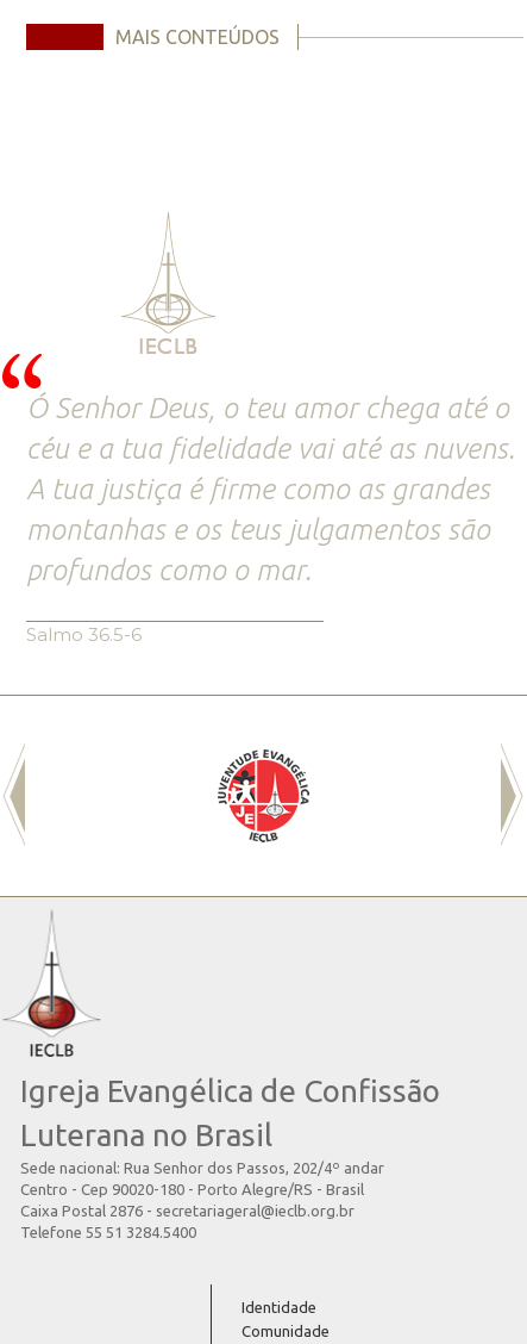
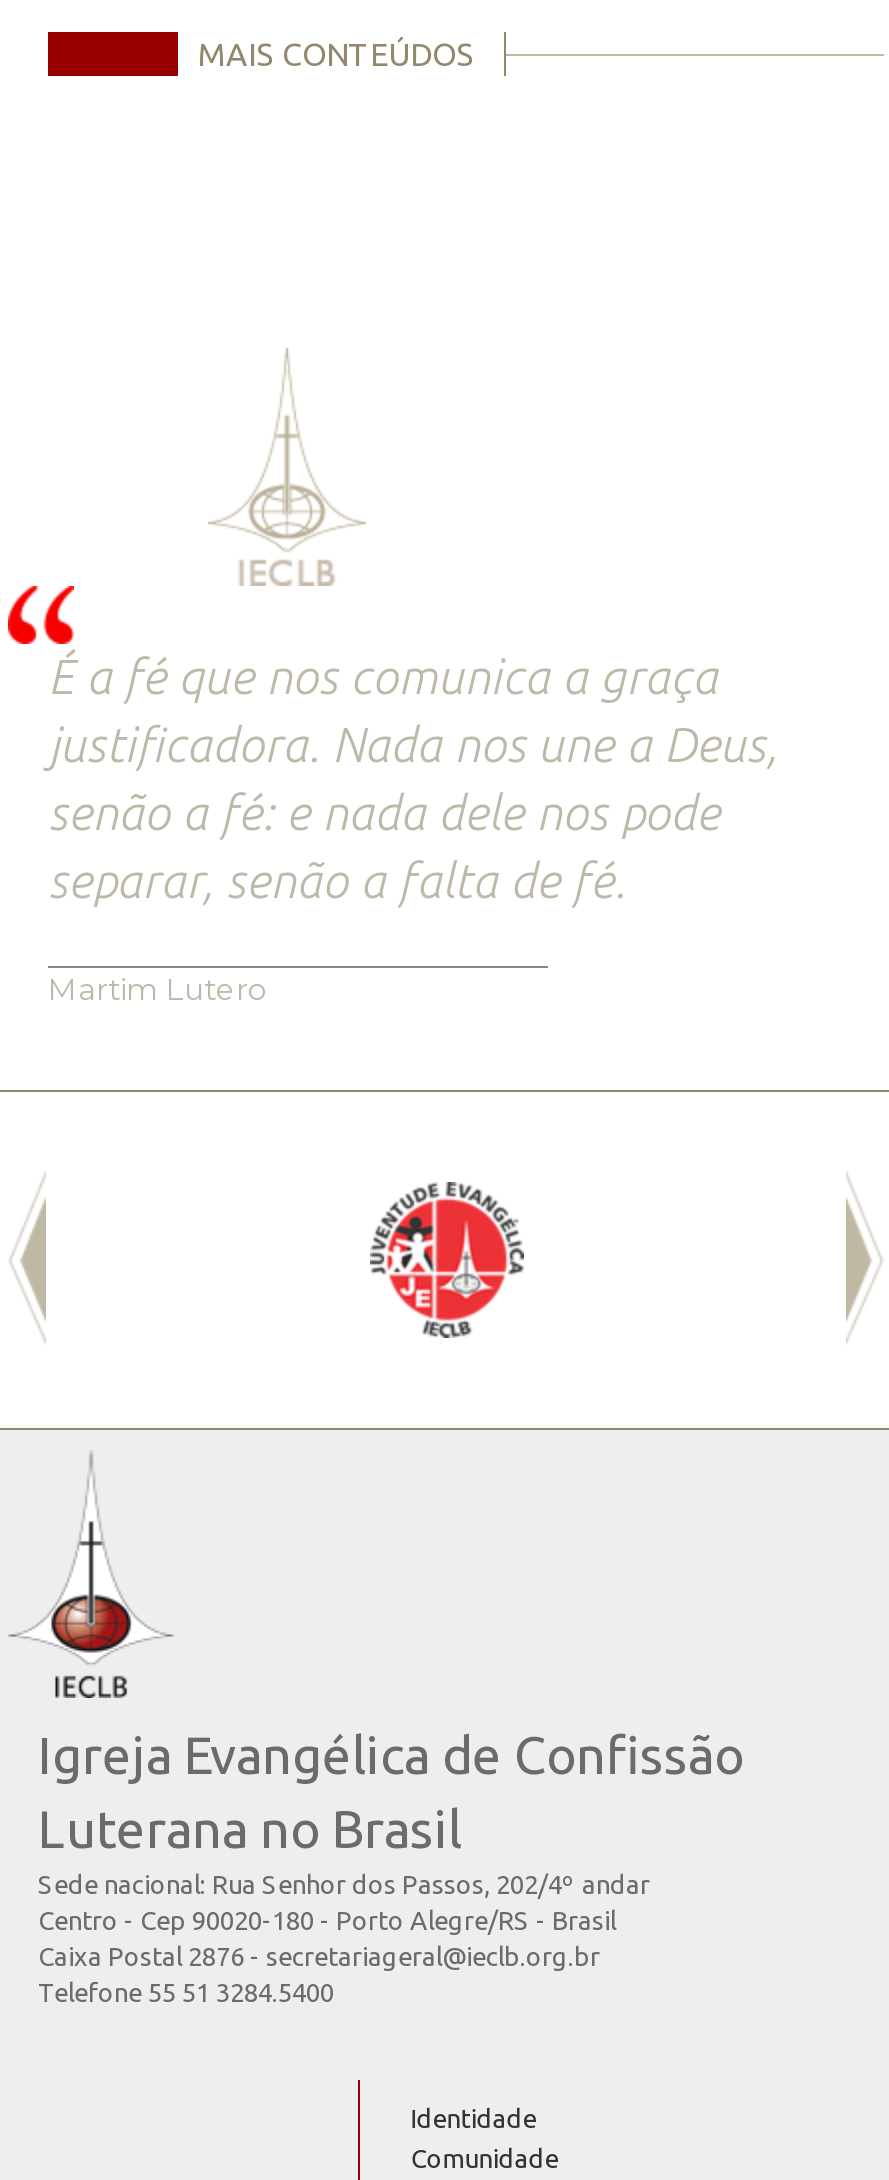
- Ó Senhor Deus, o teu amor chega até o
- céu e a tua fidelidade vai até as nuvens.
- A tua justiça é firme como as grandes
- montanhas e os teus julgamentos são
- profundos como o mar.
+ É a fé que nos comunica a graça
+ justificadora. Nada nos une a Deus,
+ senão a fé: e nada dele nos pode
+ separar, senão a falta de fé.

- Salmo 36.5-6
+ Martim Lutero
